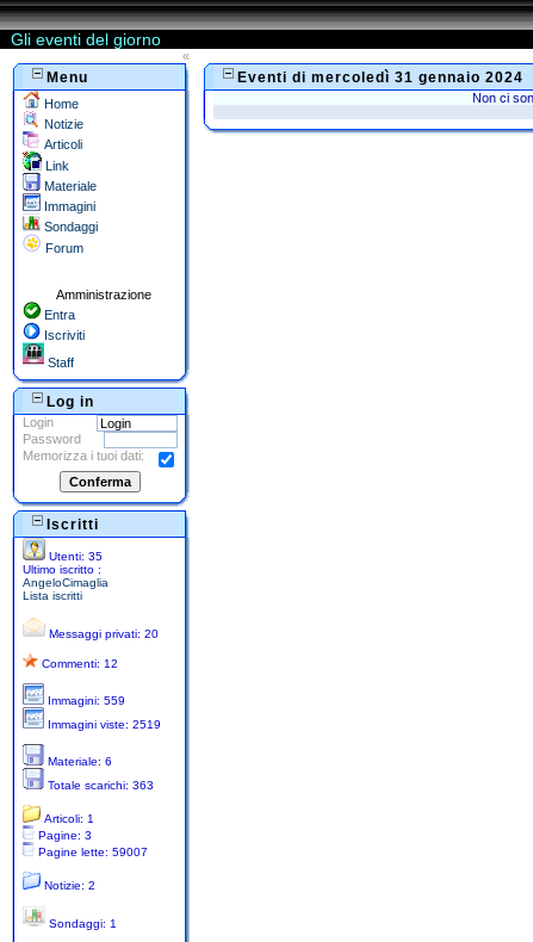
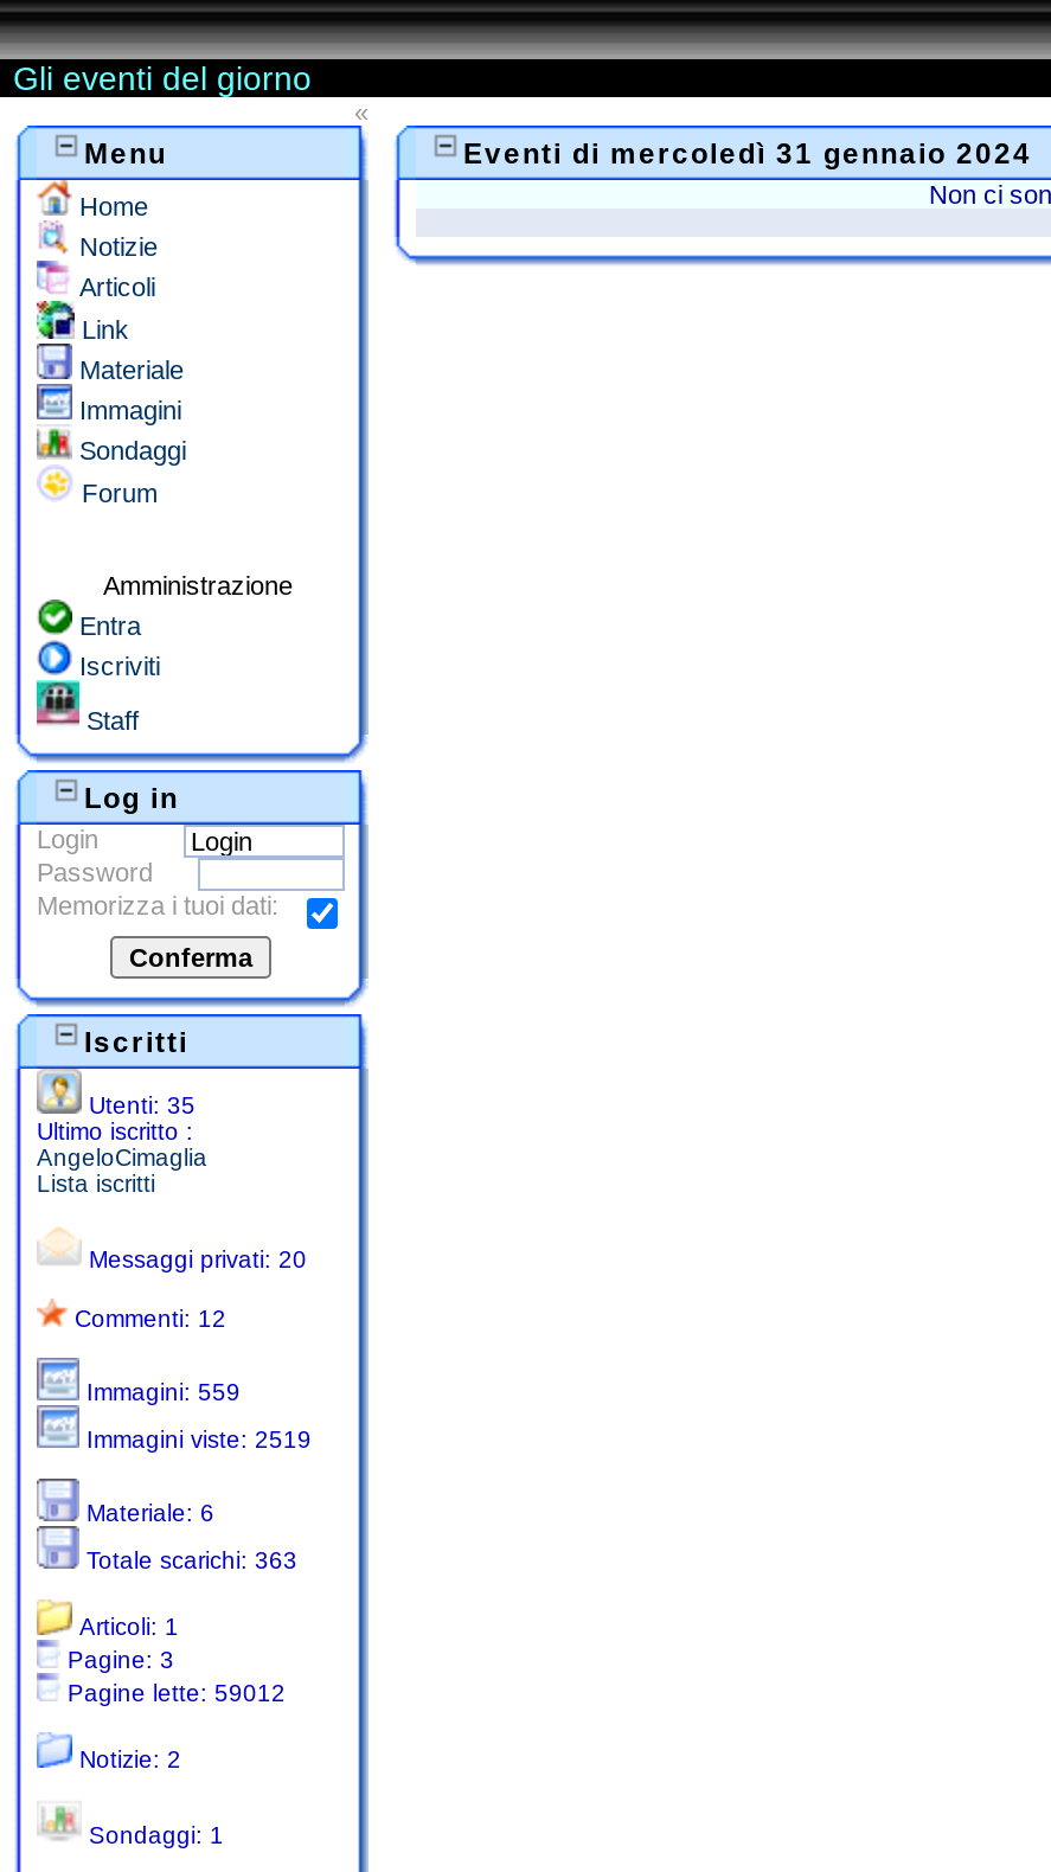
- Pagine lette: 59007
+ Pagine lette: 59012
